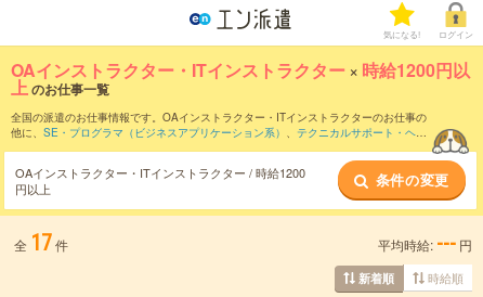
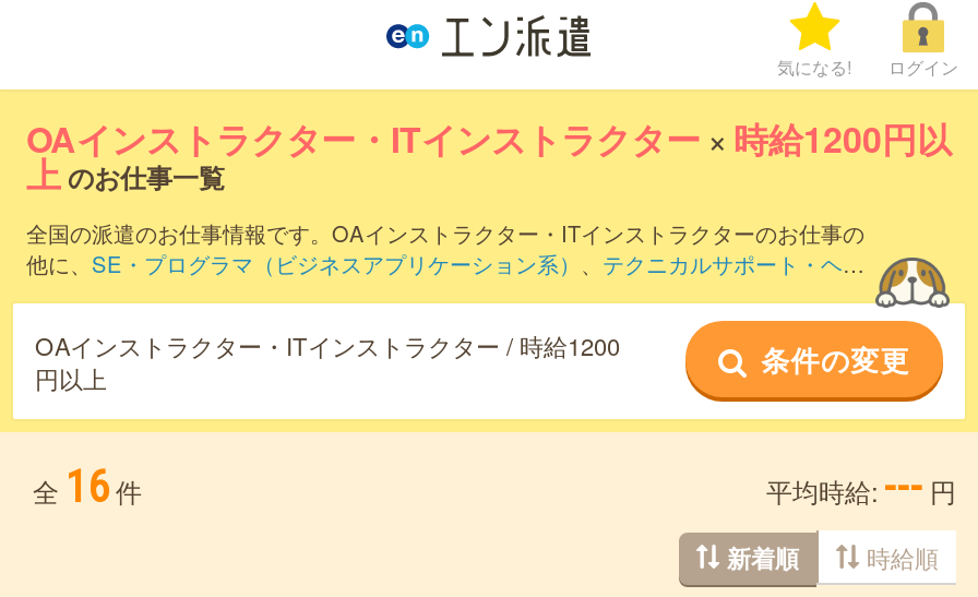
- 全 17 件
+ 全 16 件
